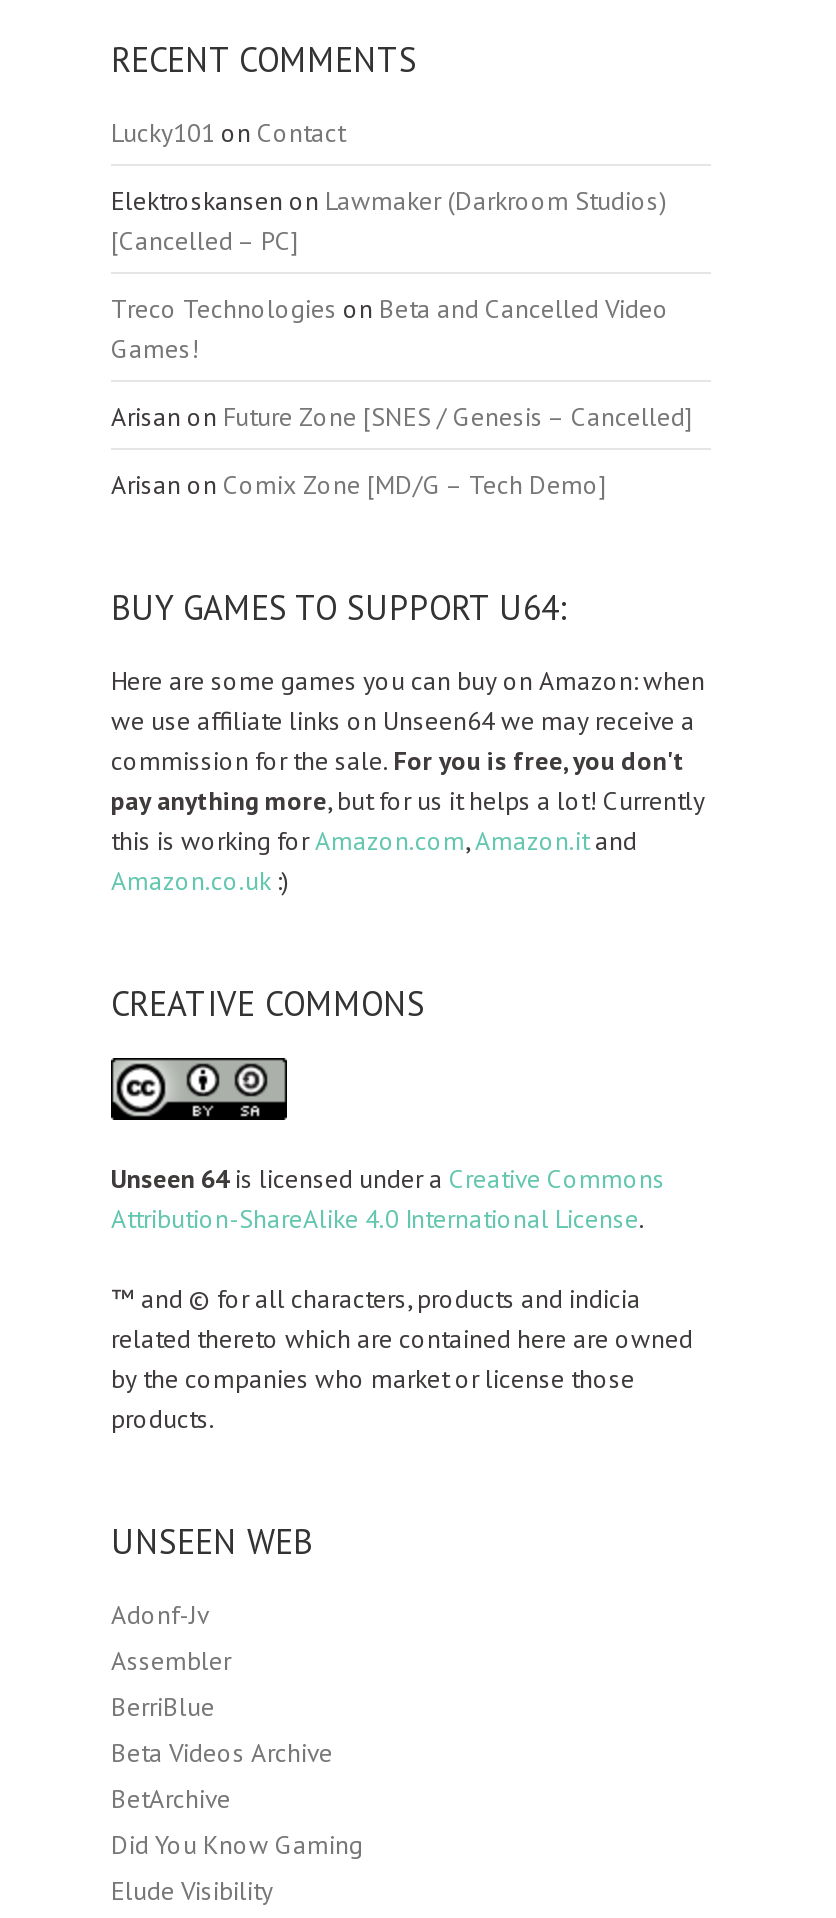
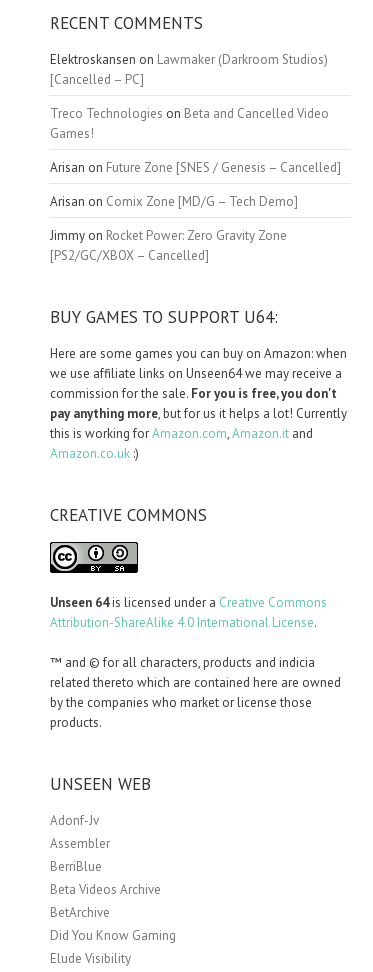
- Lucky101 on Contact

moved up: Elektroskansen on Lawmaker (Darkroom Studios) | [Cancelled – PC] | Treco Technologies on Beta and Cancelled Video | Games! | Arisan on Future Zone [SNES / Genesis – Cancelled] | Arisan on Comix Zone [MD/G – Tech Demo]

+ Jimmy on Rocket Power: Zero Gravity Zone
+ [PS2/GC/XBOX – Cancelled]
